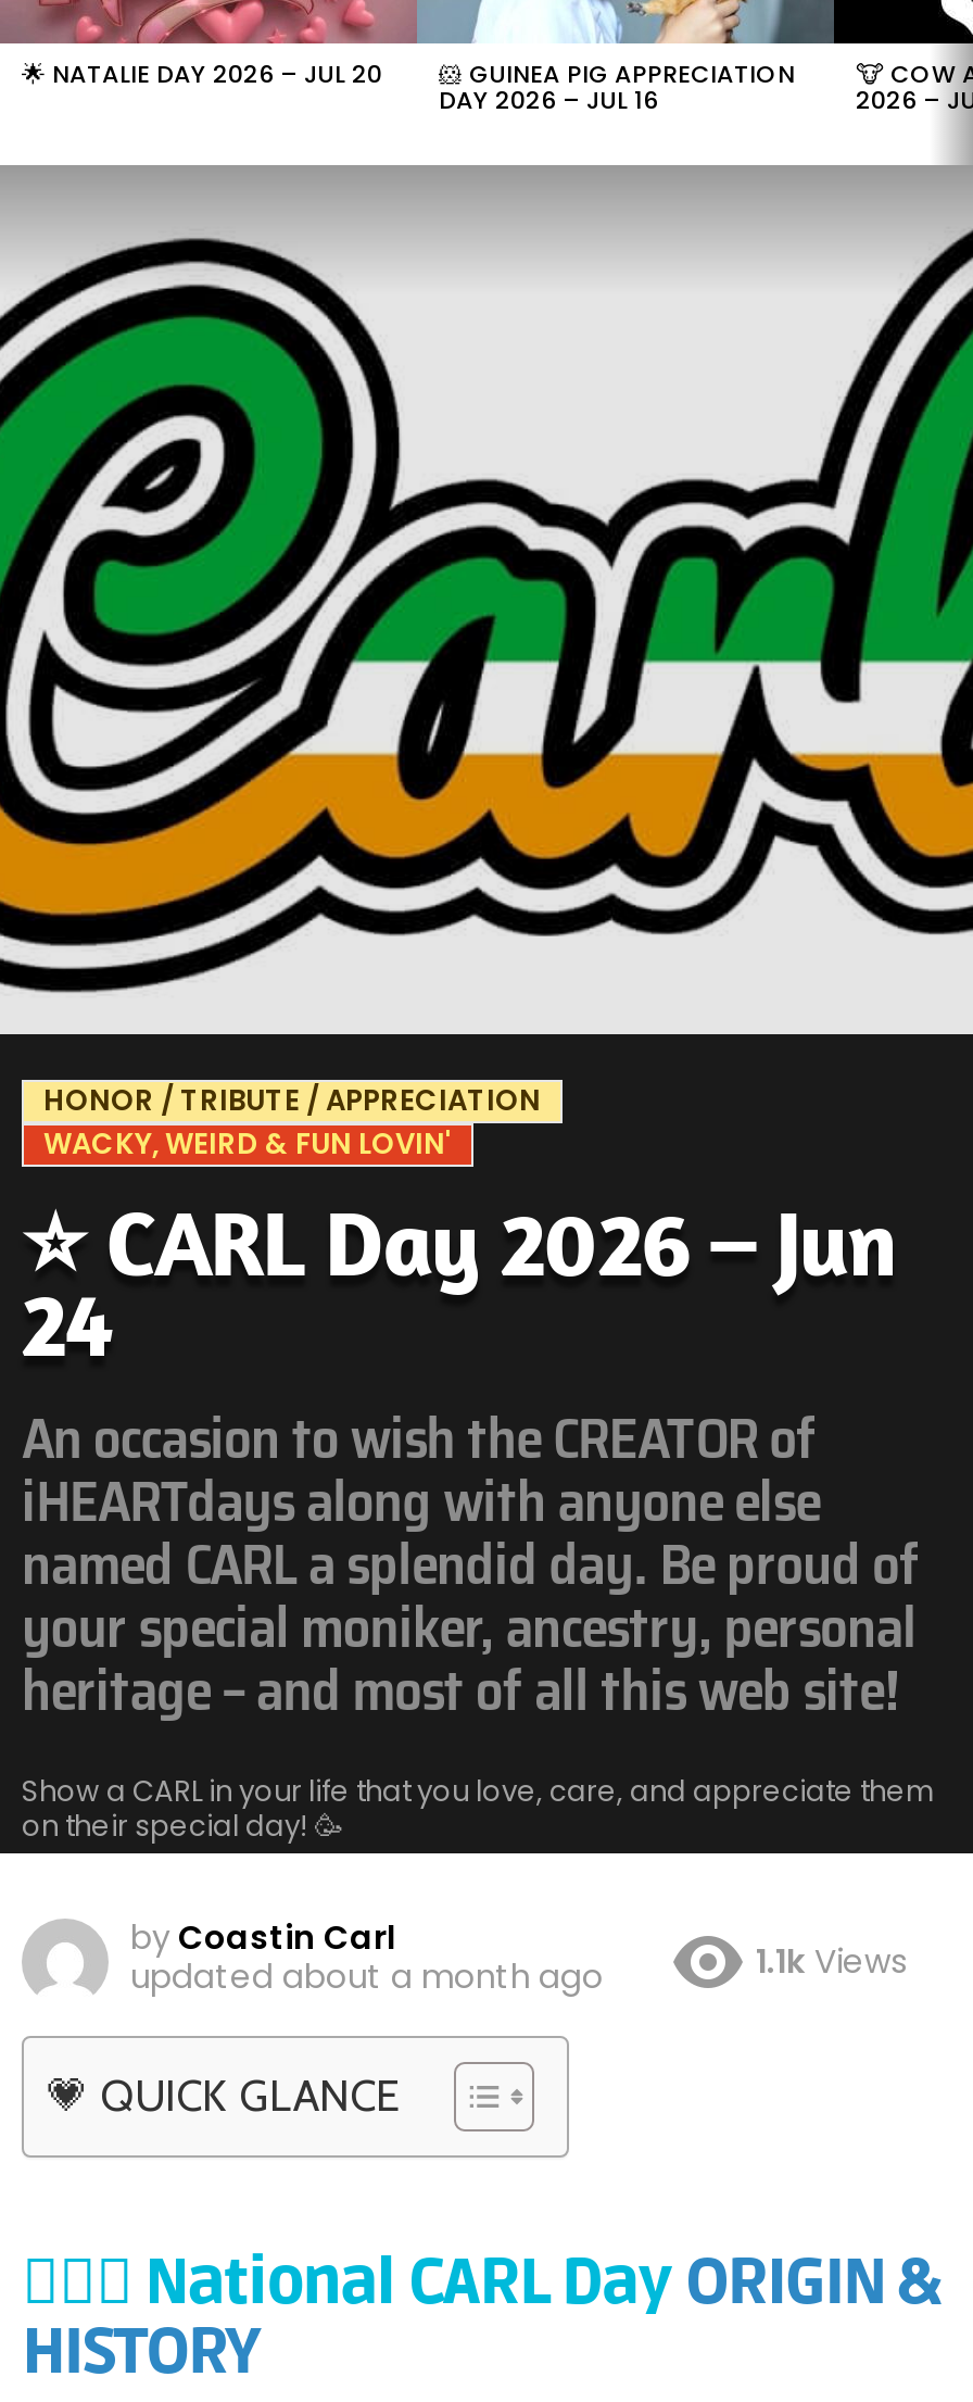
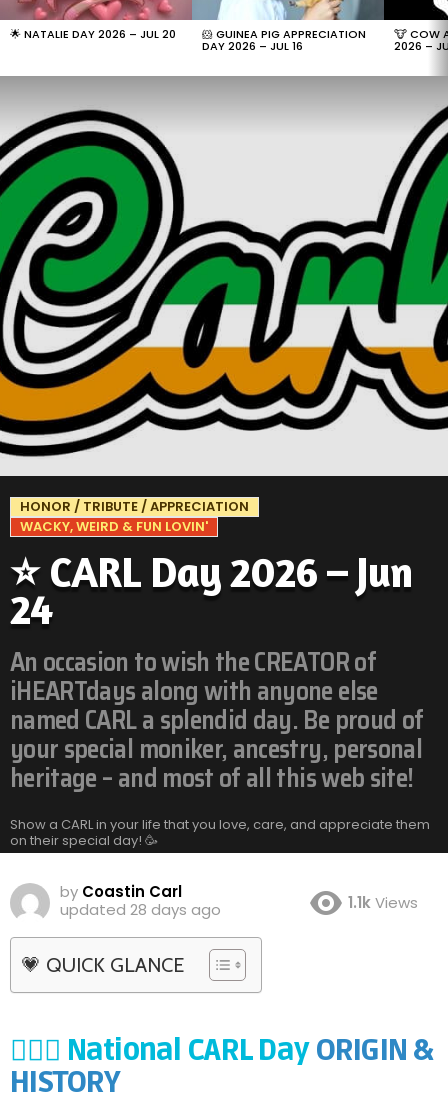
- updated about a month ago
+ updated 28 days ago
